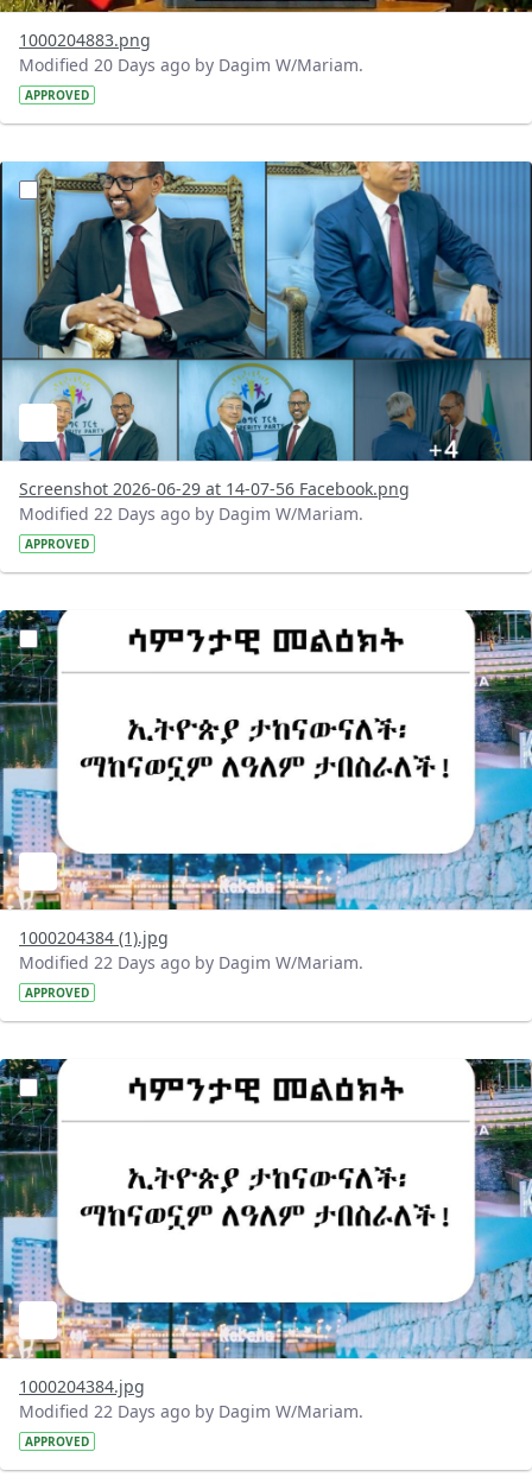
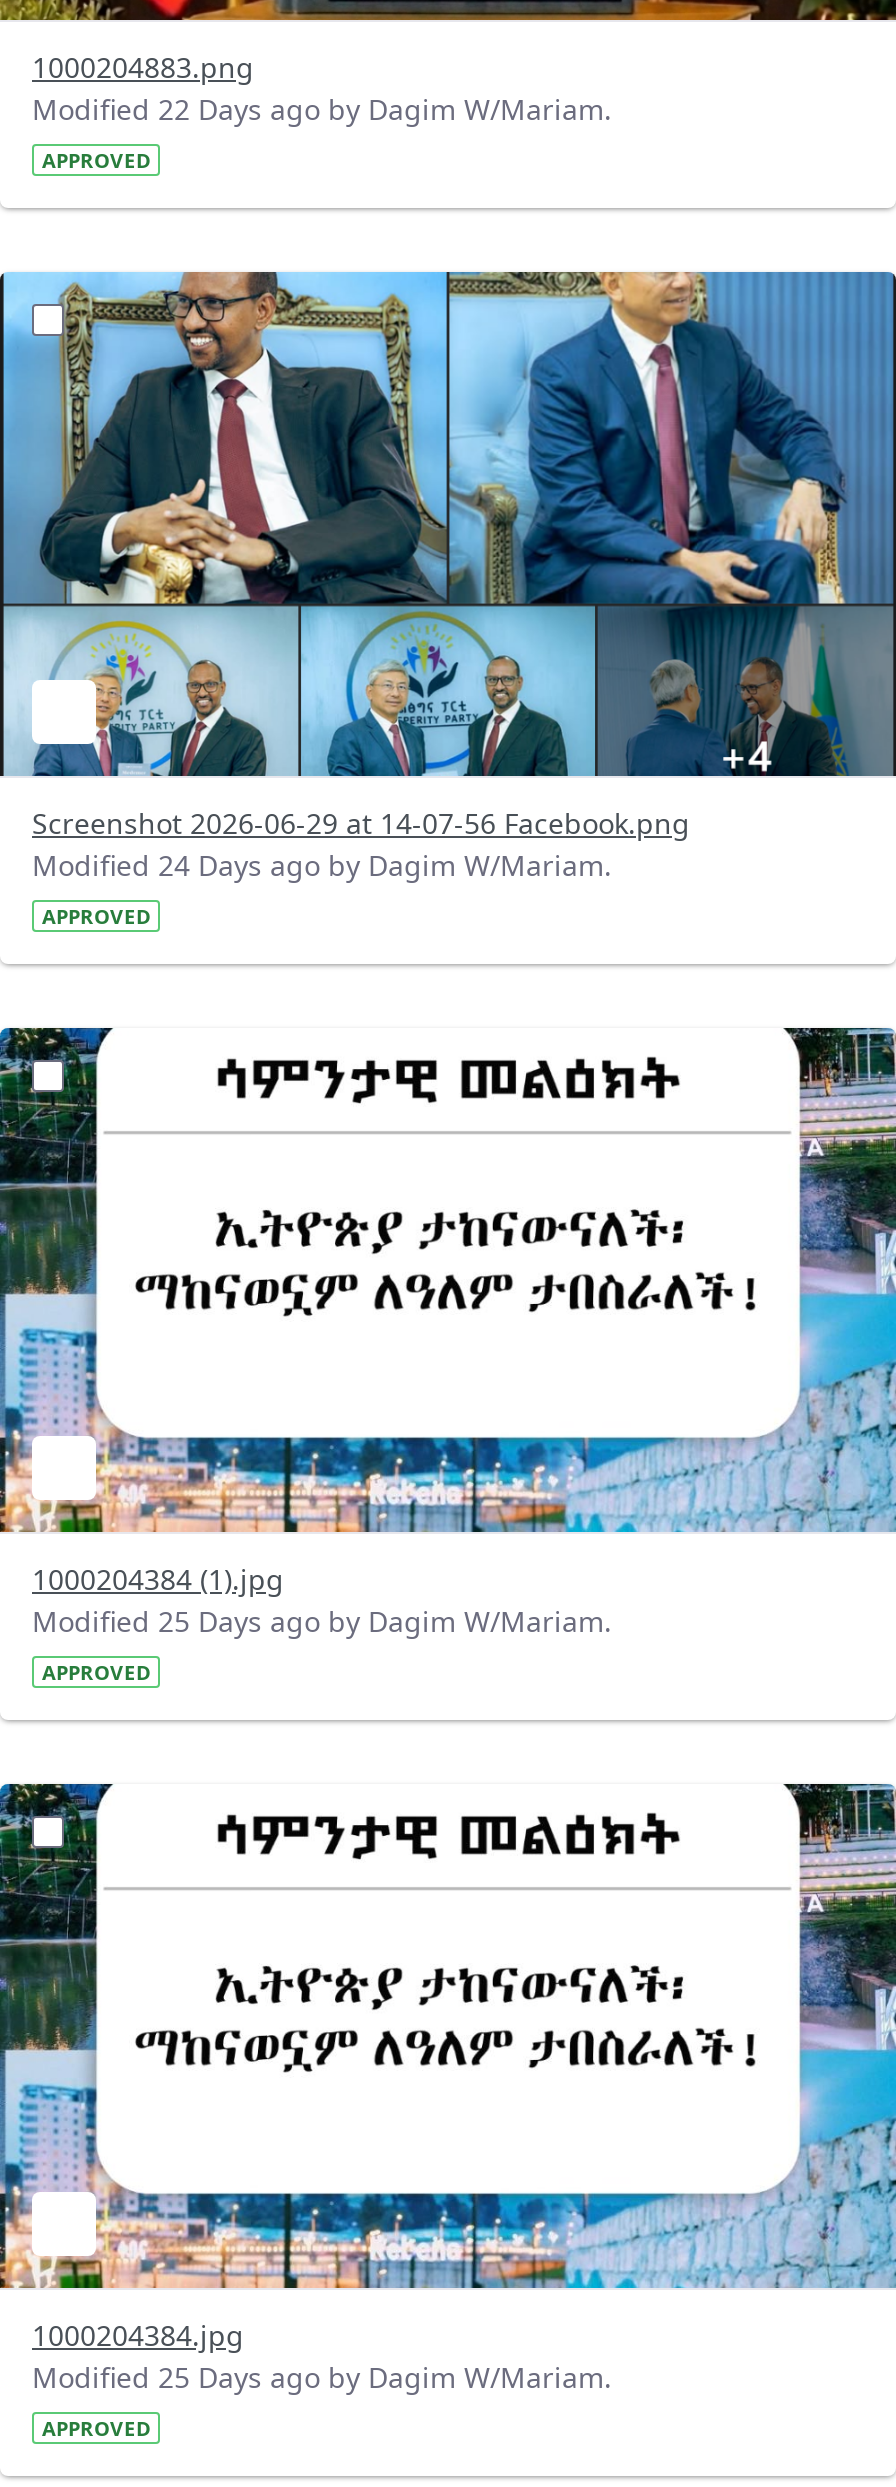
- Modified 20 Days ago by Dagim W/Mariam.
+ Modified 22 Days ago by Dagim W/Mariam.

- Modified 22 Days ago by Dagim W/Mariam.
+ Modified 24 Days ago by Dagim W/Mariam.

- Modified 22 Days ago by Dagim W/Mariam.
+ Modified 25 Days ago by Dagim W/Mariam.

- Modified 22 Days ago by Dagim W/Mariam.
+ Modified 25 Days ago by Dagim W/Mariam.
